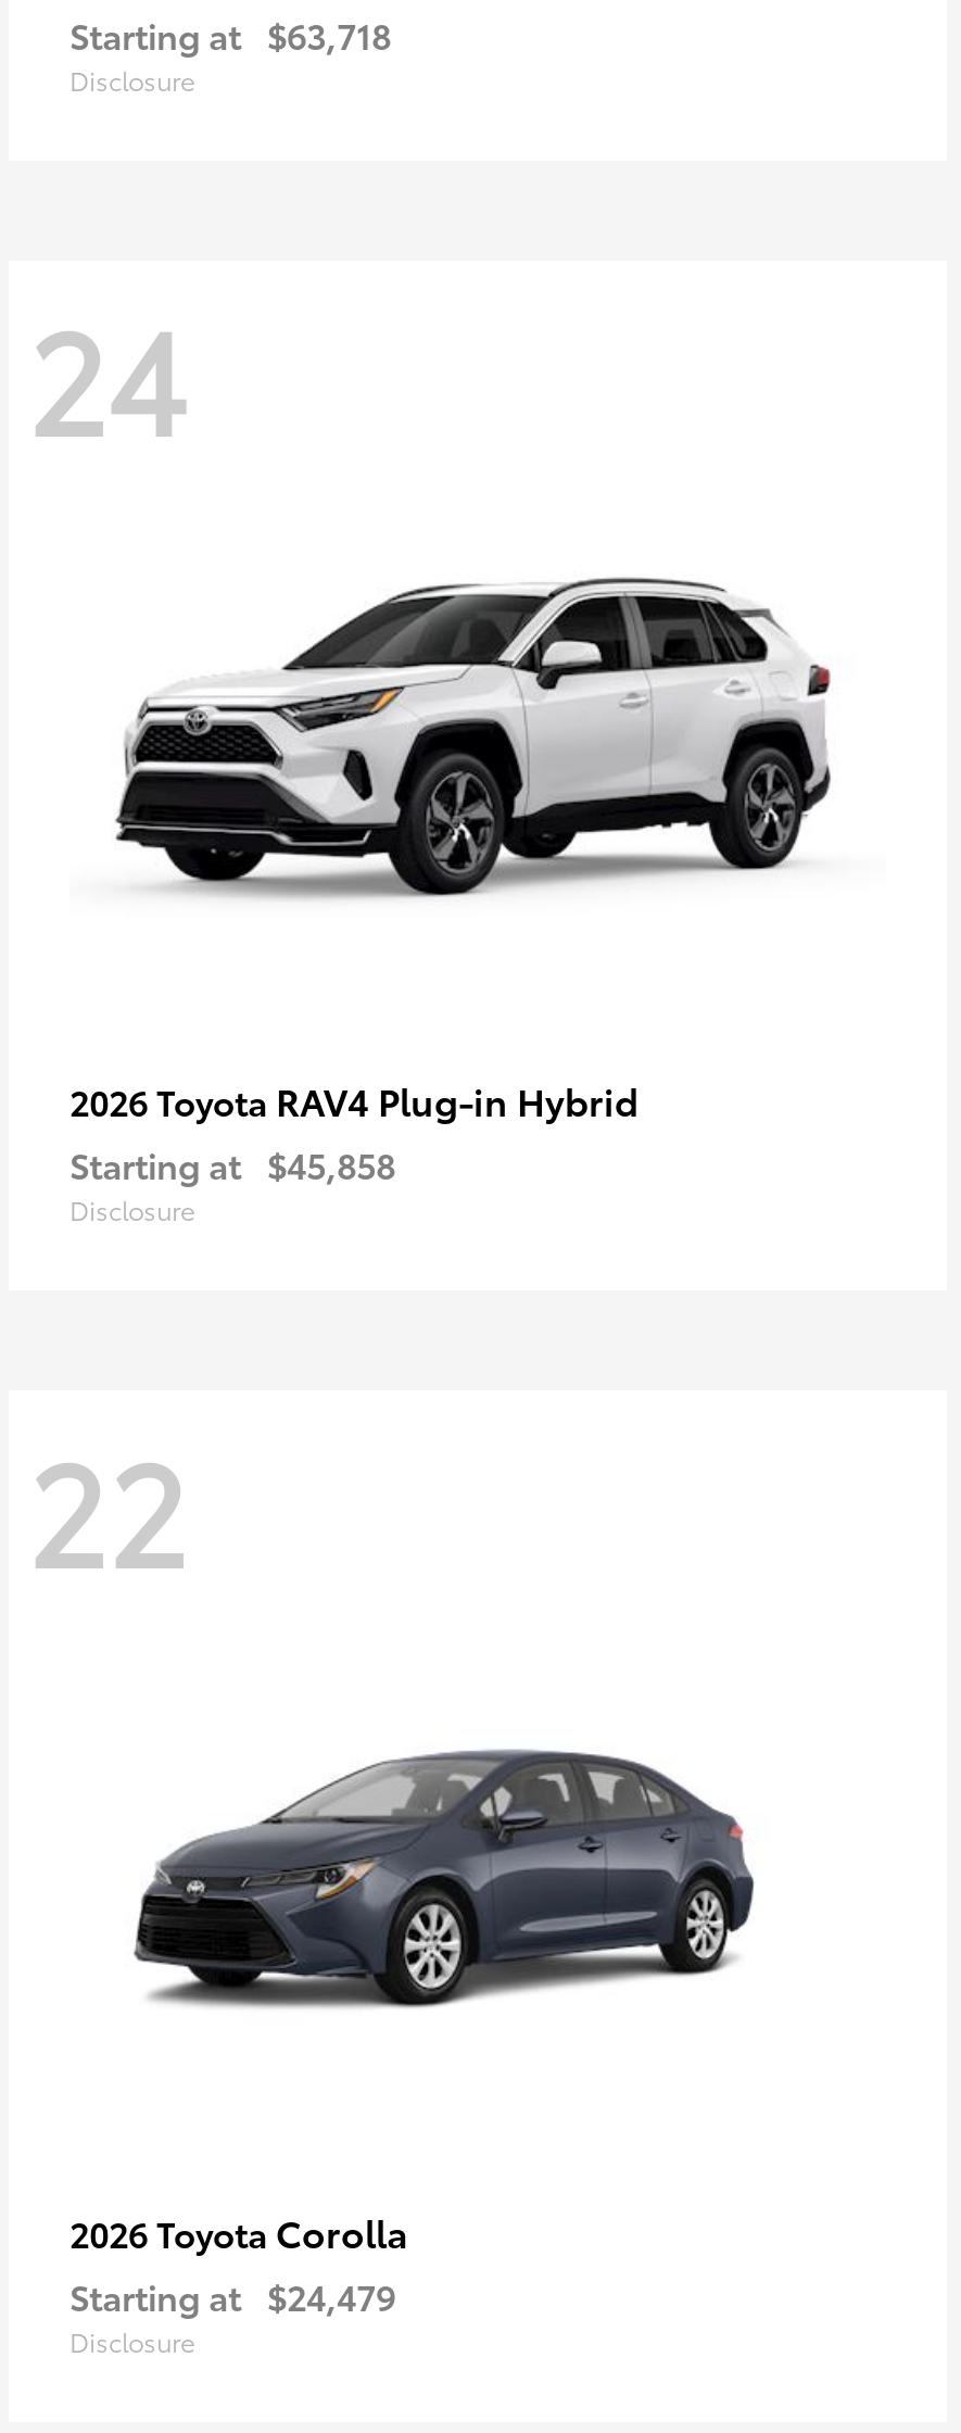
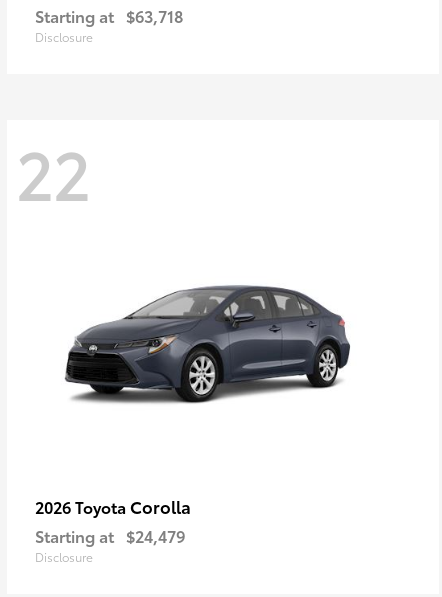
- 24

- [image]

- 2026 Toyota RAV4 Plug-in Hybrid
- Starting at $45,858
- Disclosure
